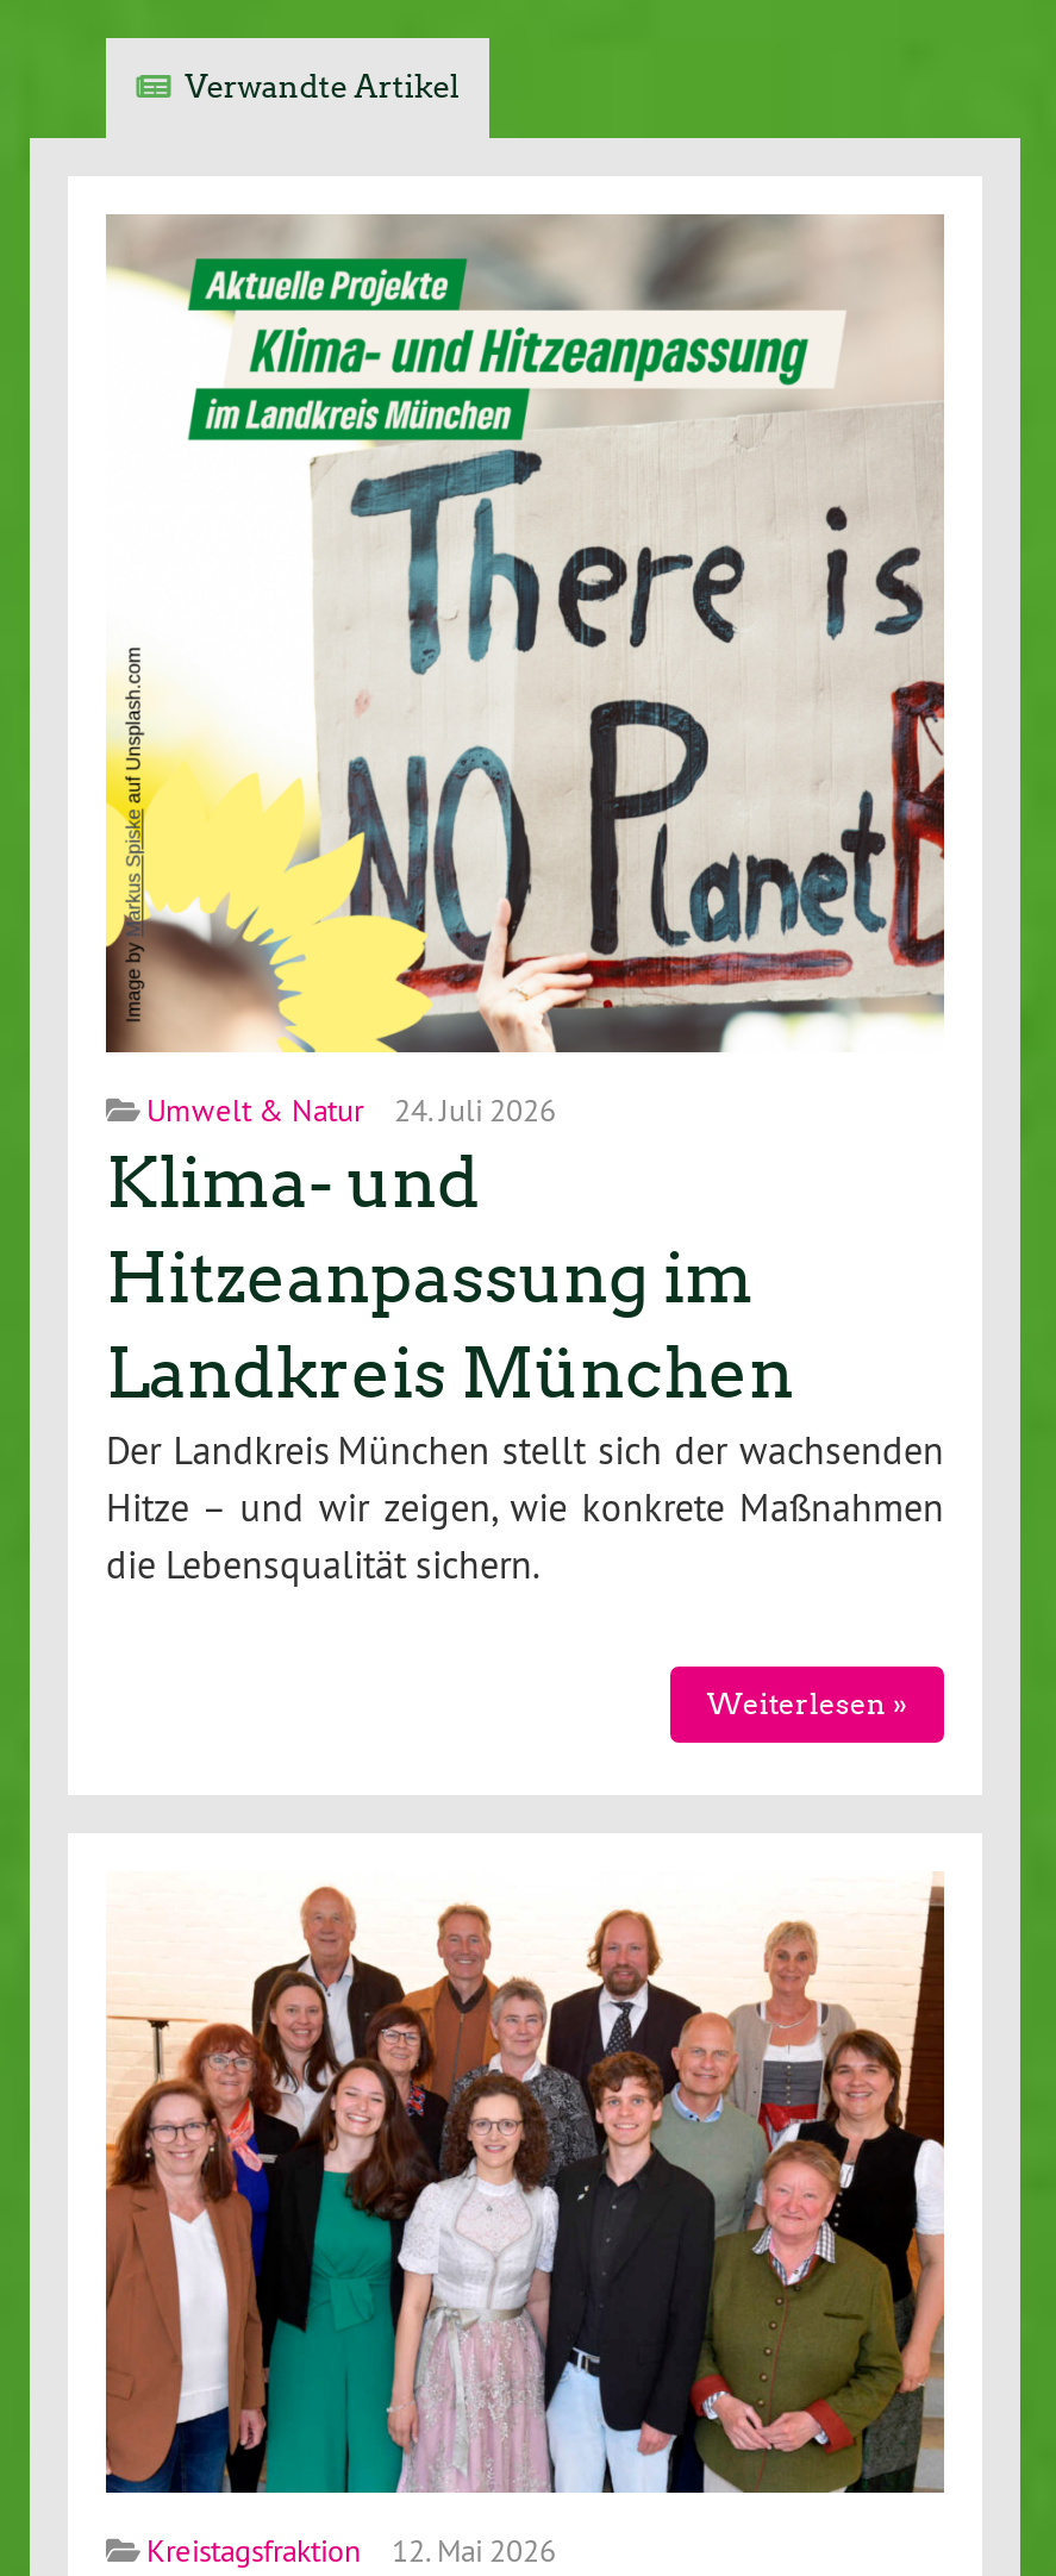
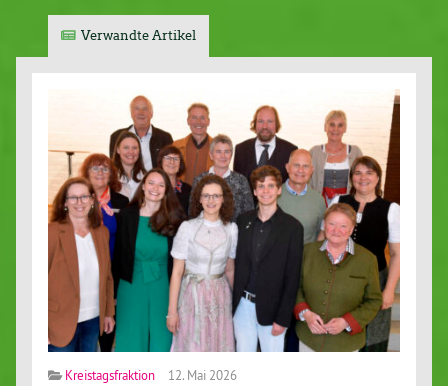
- [image]
- Umwelt & Natur
- 24. Juli 2026
- Klima- und
- Hitzeanpassung im
- Landkreis München
- Der Landkreis München stellt sich der wachsenden
- Hitze – und wir zeigen, wie konkrete Maßnahmen
- die Lebensqualität sichern.
- Weiterlesen »
